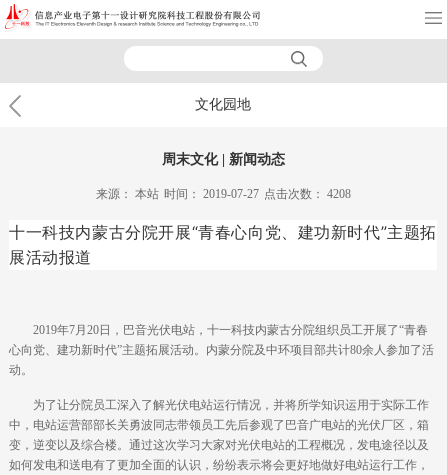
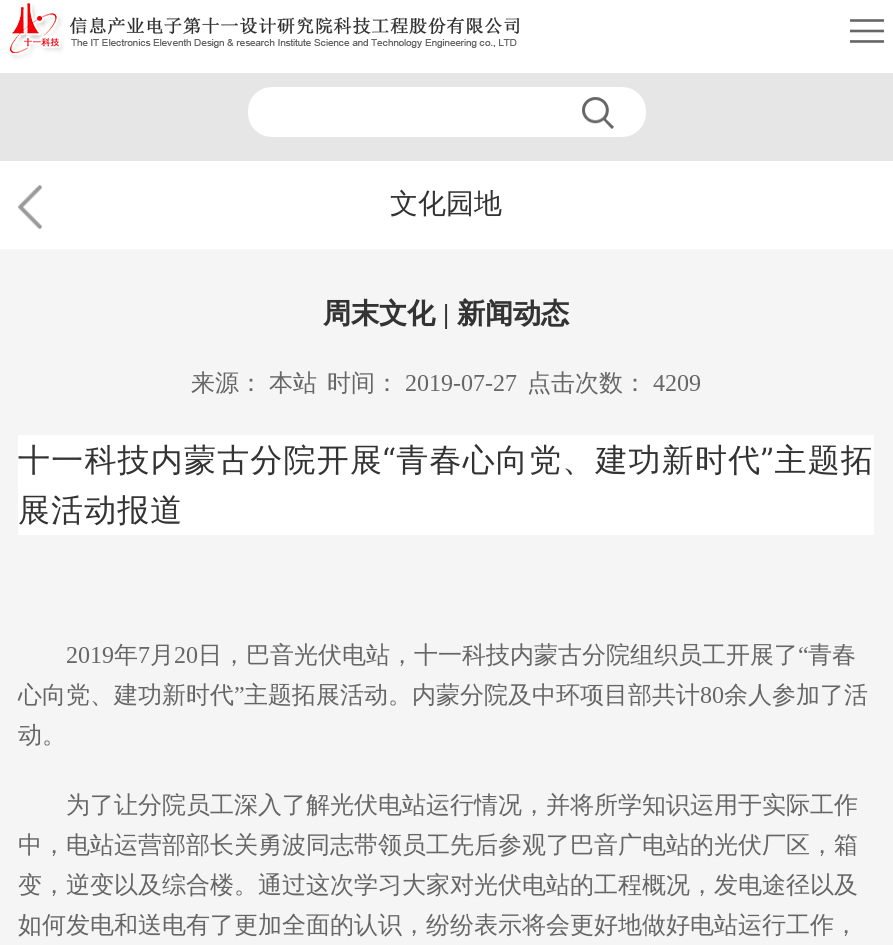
- 来源：本站 时间：2019-07-27 点击次数：4208
+ 来源：本站 时间：2019-07-27 点击次数：4209
